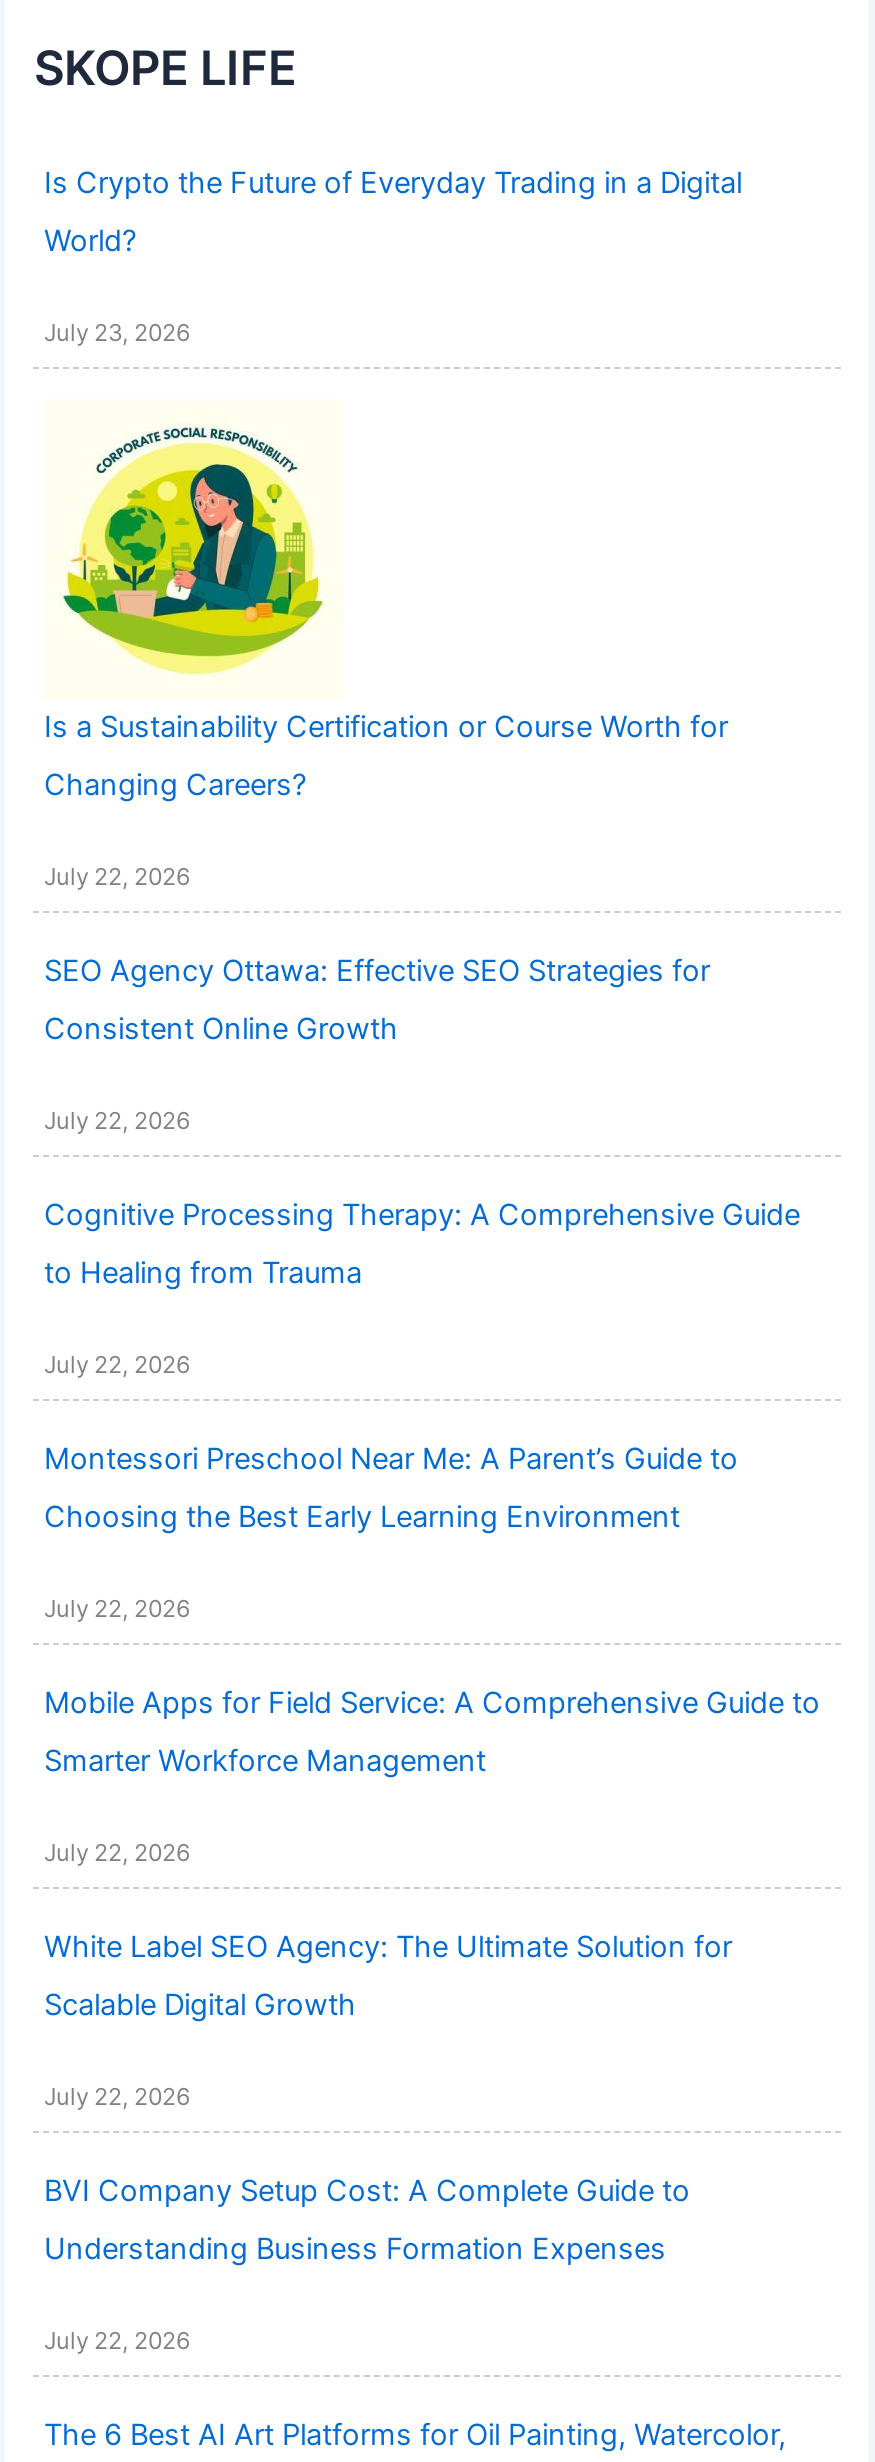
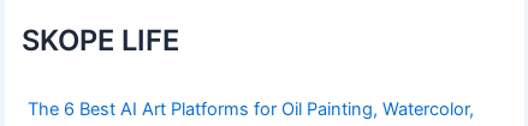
- Is Crypto the Future of Everyday Trading in a Digital
- World?
- July 23, 2026

- [image]
- Is a Sustainability Certification or Course Worth for
- Changing Careers?
- July 22, 2026
- SEO Agency Ottawa: Effective SEO Strategies for
- Consistent Online Growth
- July 22, 2026
- Cognitive Processing Therapy: A Comprehensive Guide
- to Healing from Trauma
- July 22, 2026
- Montessori Preschool Near Me: A Parent’s Guide to
- Choosing the Best Early Learning Environment
- July 22, 2026
- Mobile Apps for Field Service: A Comprehensive Guide to
- Smarter Workforce Management
- July 22, 2026
- White Label SEO Agency: The Ultimate Solution for
- Scalable Digital Growth
- July 22, 2026
- BVI Company Setup Cost: A Complete Guide to
- Understanding Business Formation Expenses
- July 22, 2026
